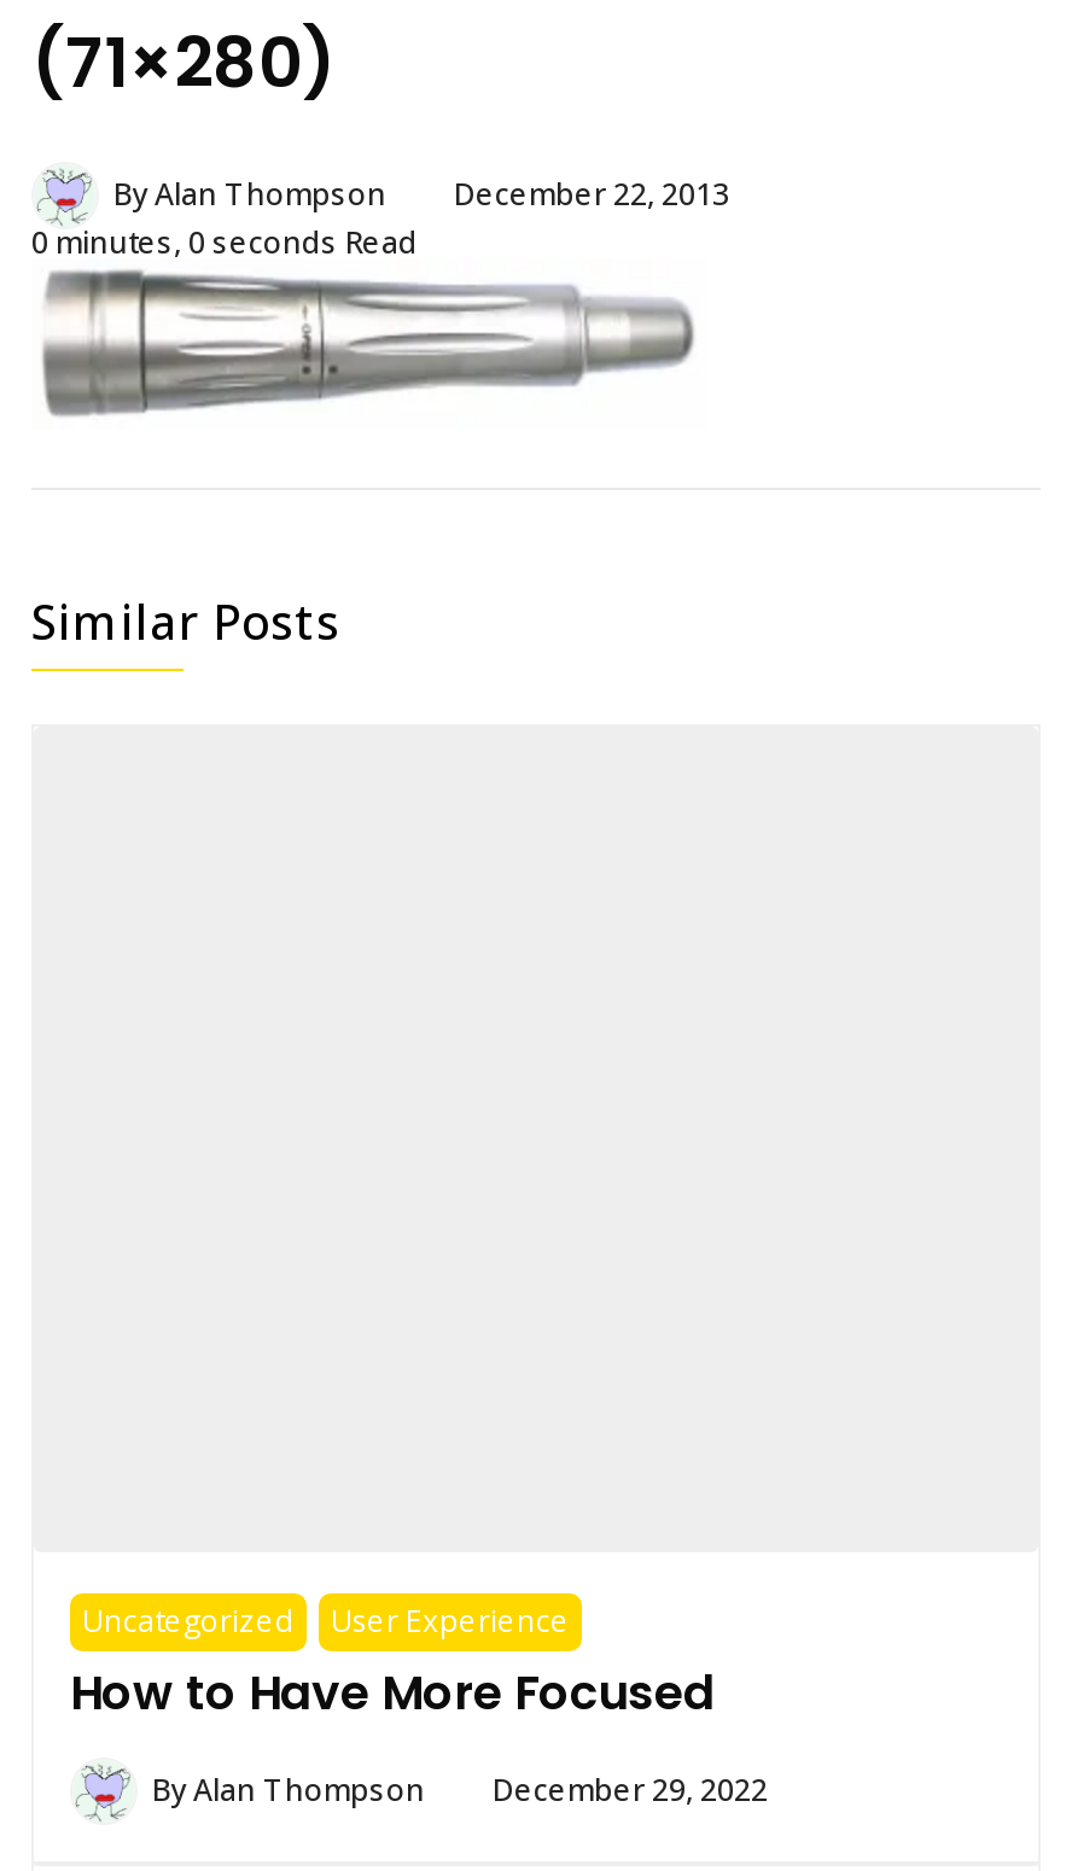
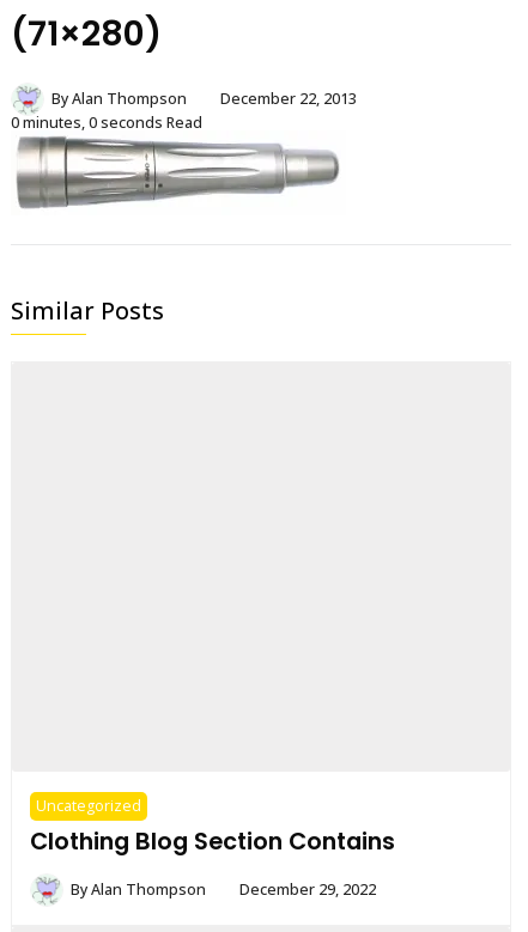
- User Experience
- How to Have More Focused
+ Clothing Blog Section Contains
